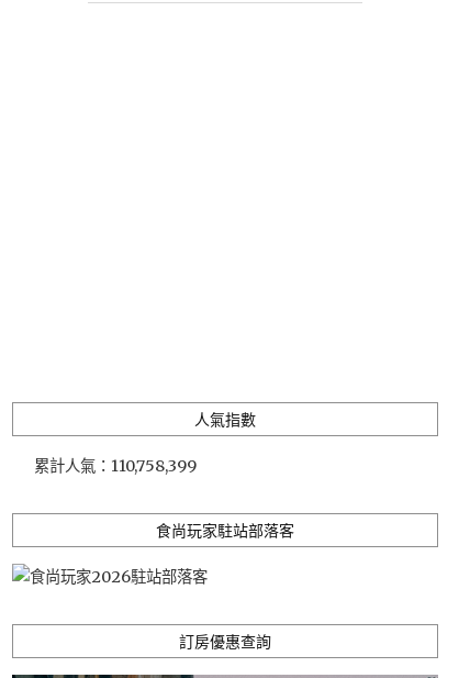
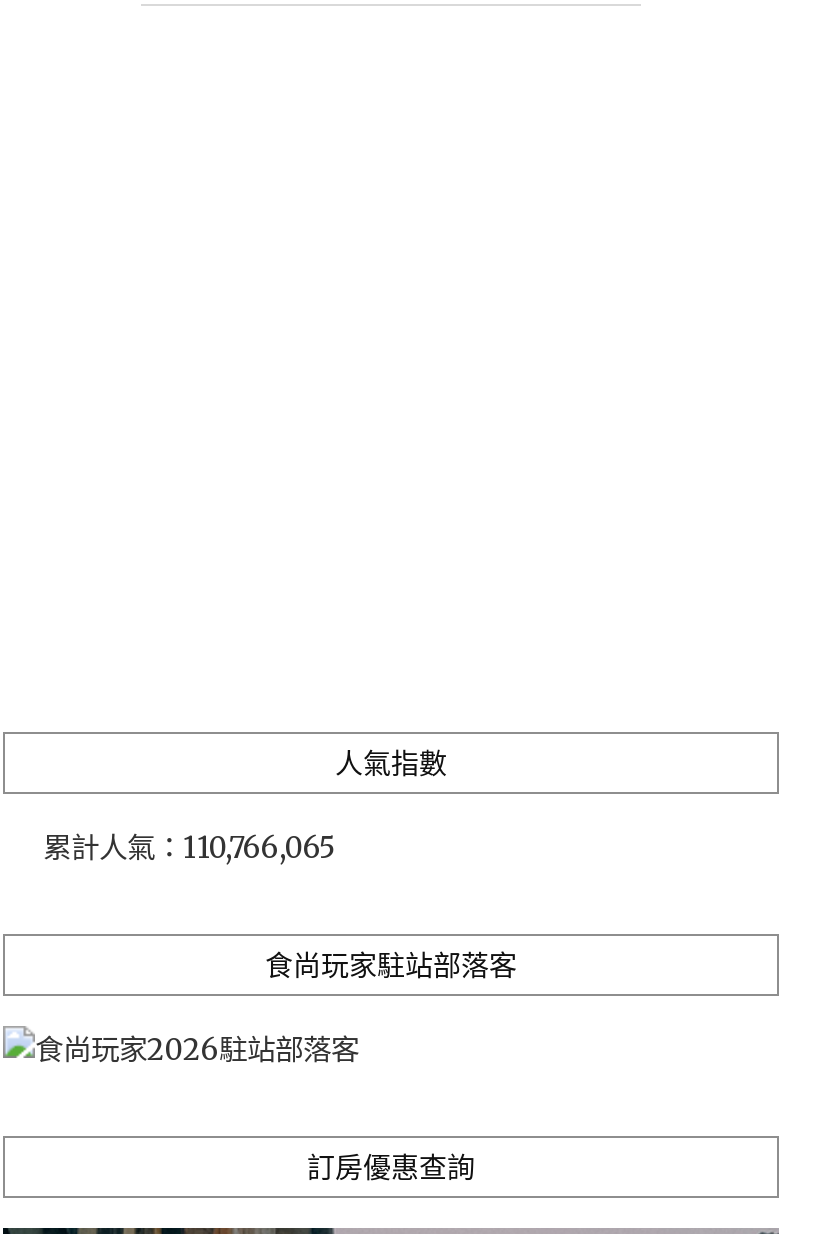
- 累計人氣：110,758,399
+ 累計人氣：110,766,065
